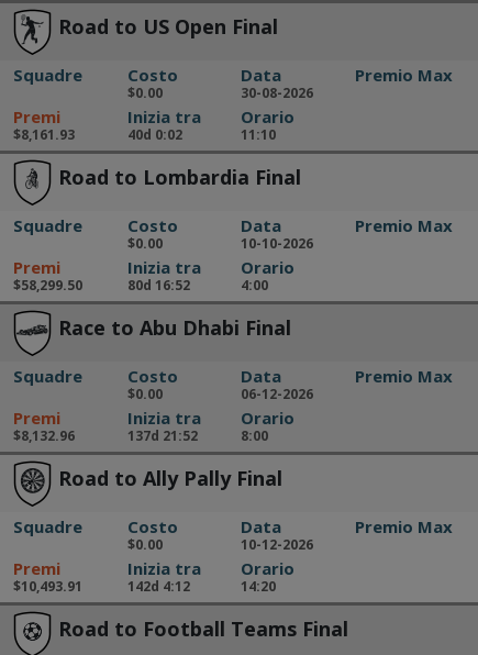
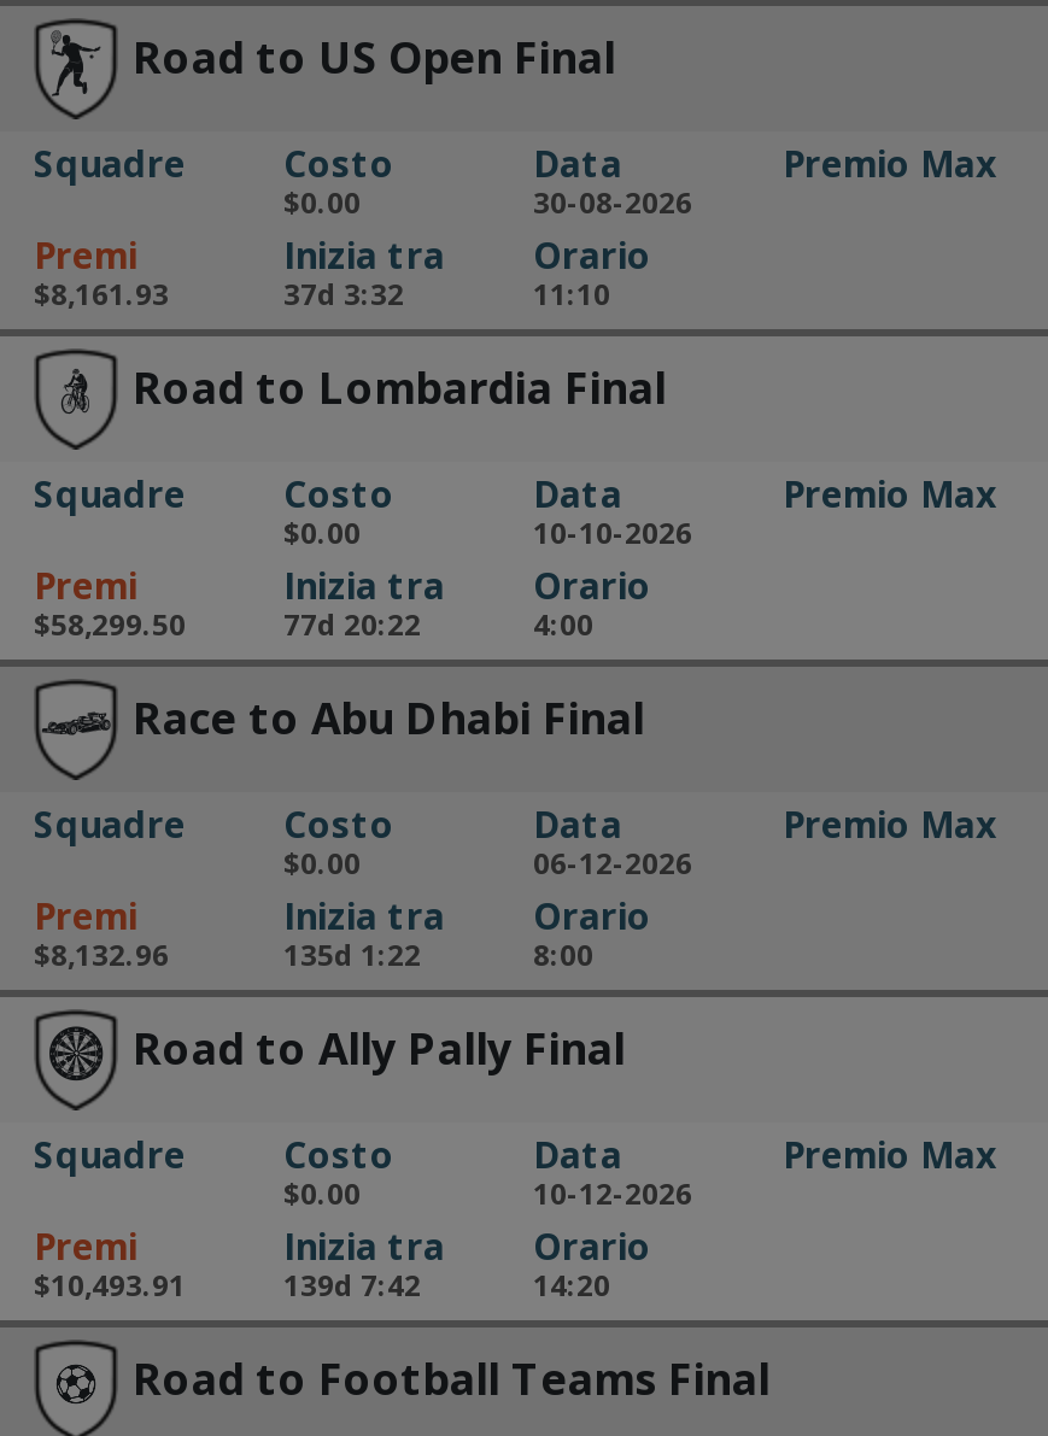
- 40d 0:02
+ 37d 3:32

- 80d 16:52
+ 77d 20:22

- 137d 21:52
+ 135d 1:22

- 142d 4:12
+ 139d 7:42
